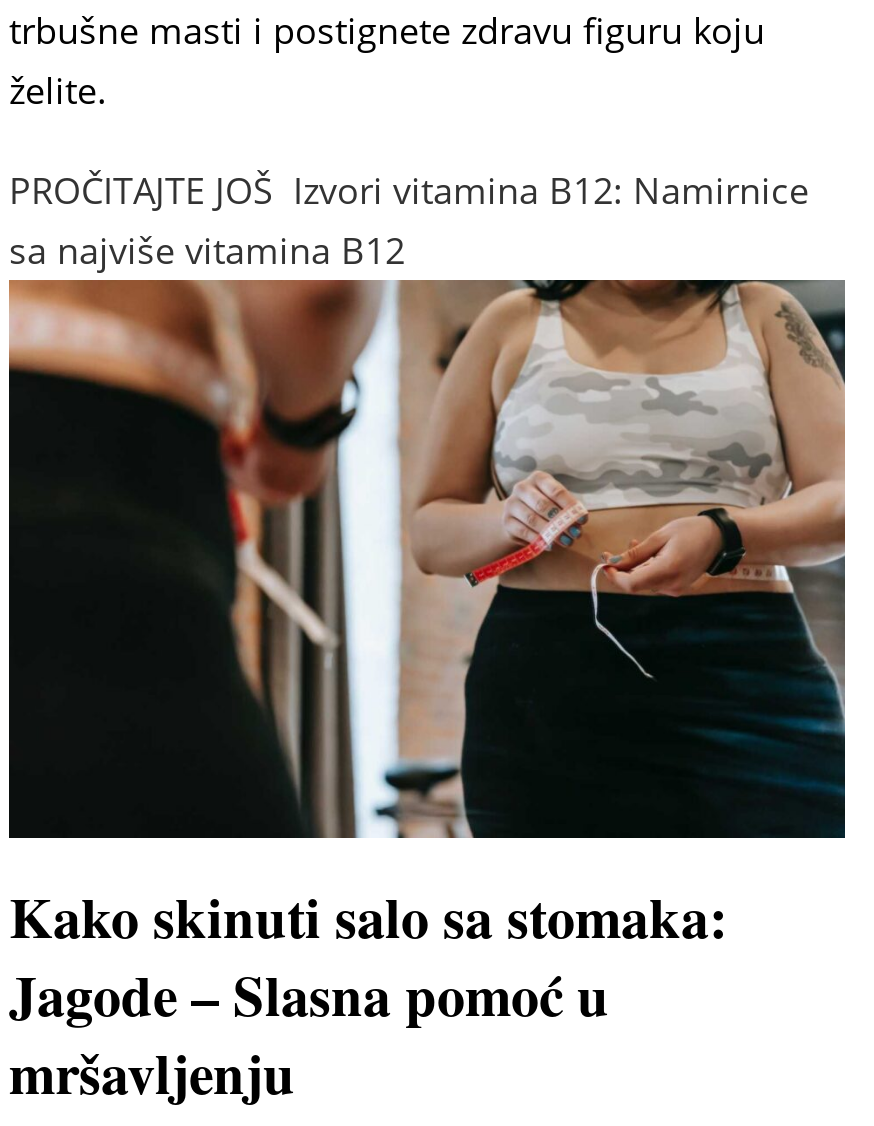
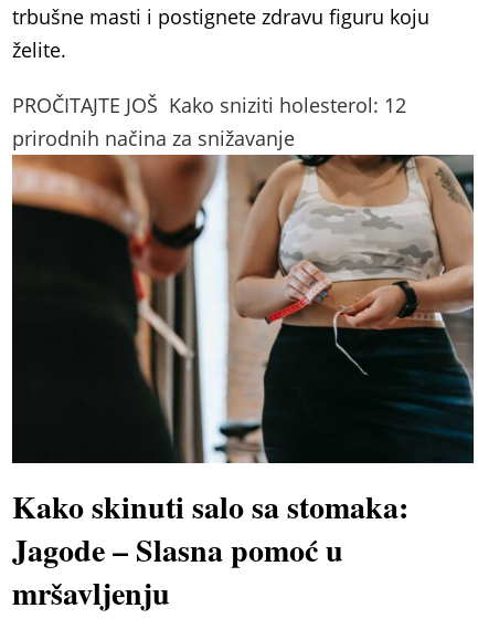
- PROČITAJTE JOŠ Izvori vitamina B12: Namirnice
- sa najviše vitamina B12
+ PROČITAJTE JOŠ Kako sniziti holesterol: 12
+ prirodnih načina za snižavanje
